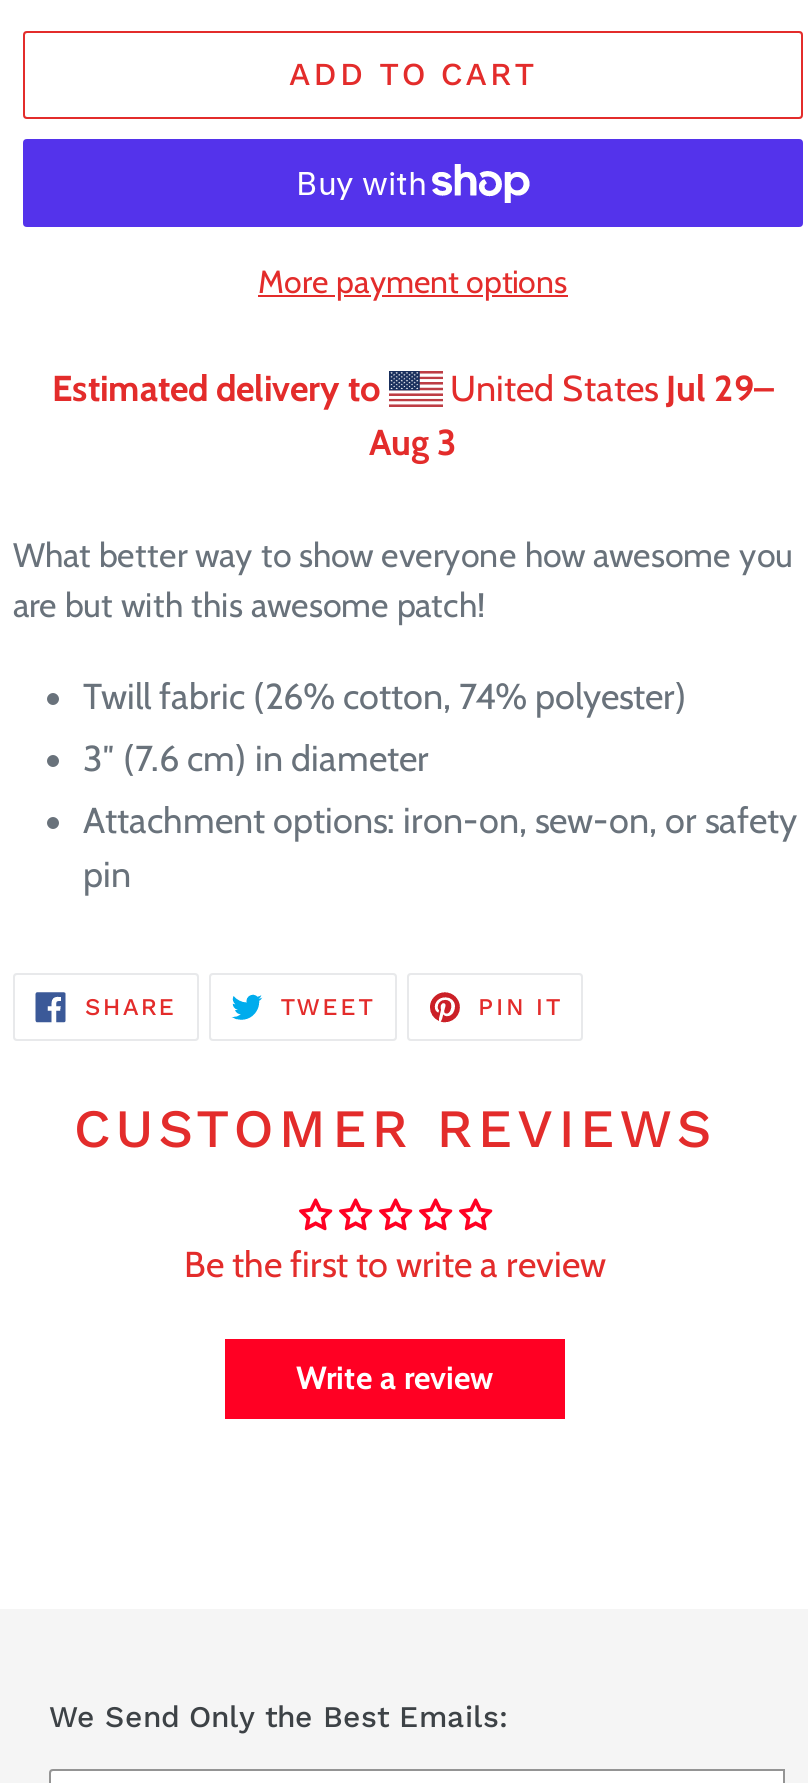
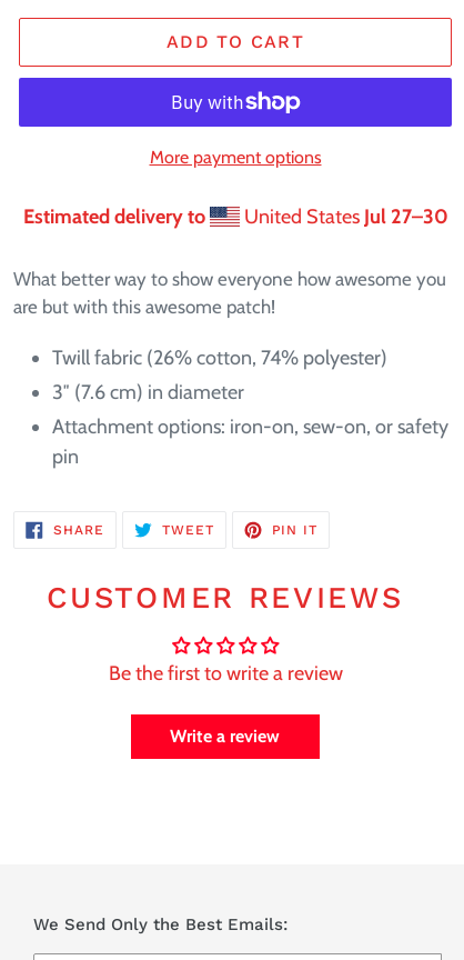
- United States Jul 29–
- Aug 3
+ United States Jul 27–30
